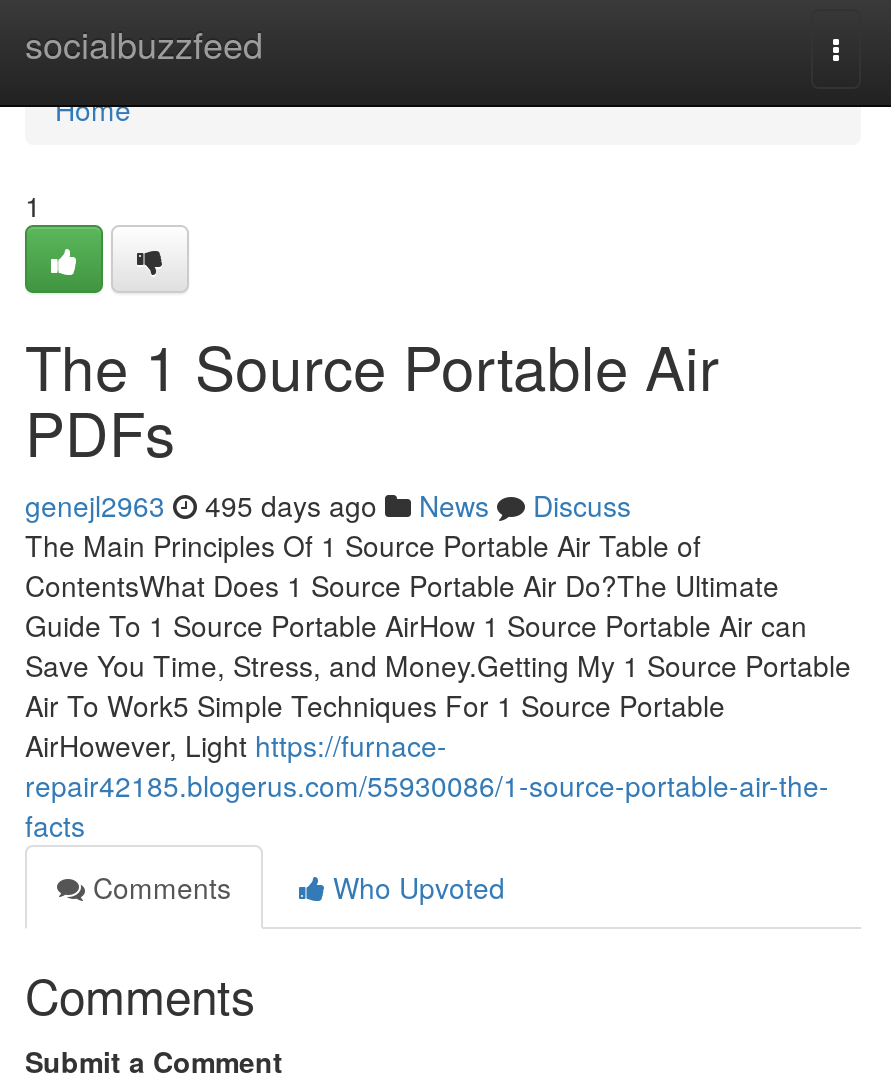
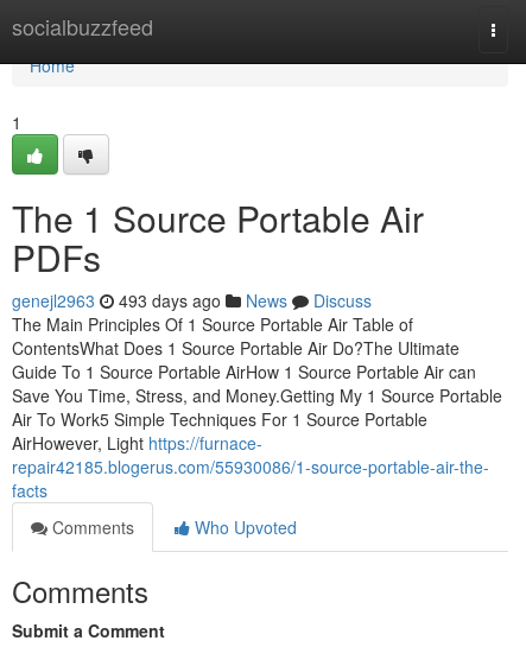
- genejl2963 495 days ago News Discuss
+ genejl2963 493 days ago News Discuss
